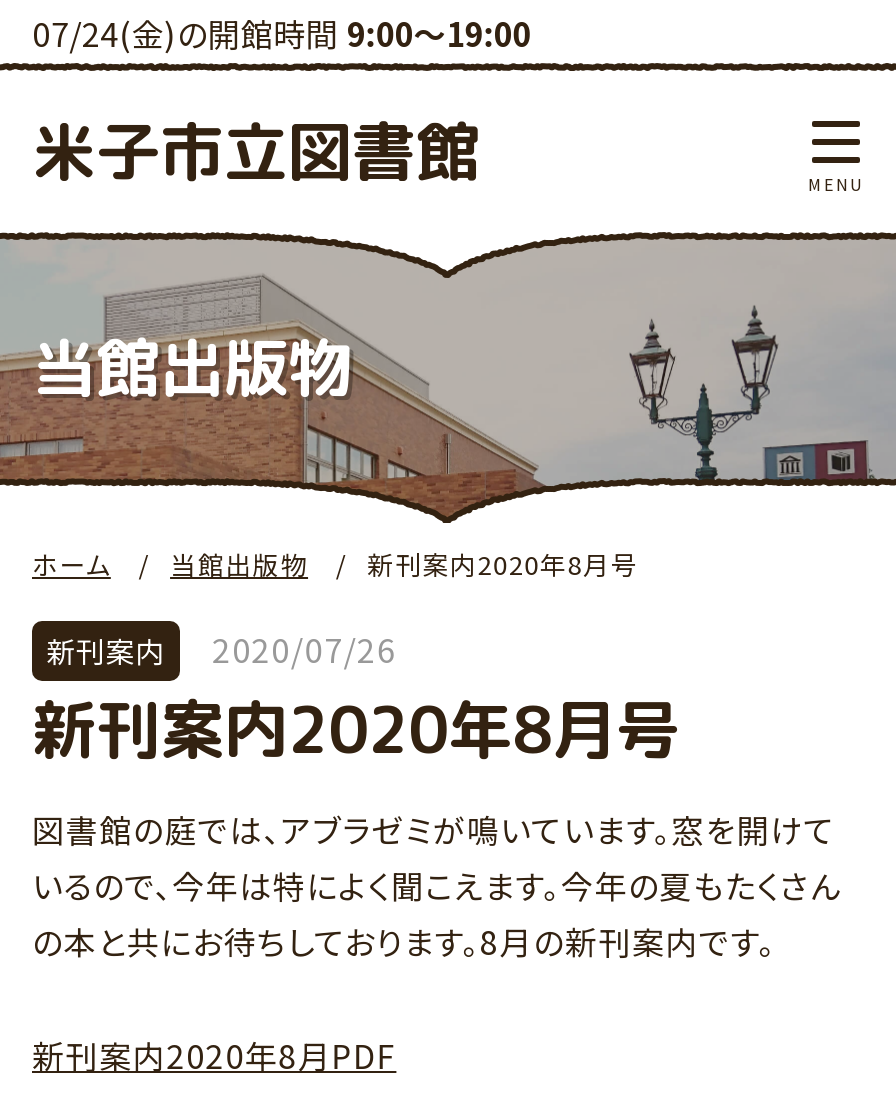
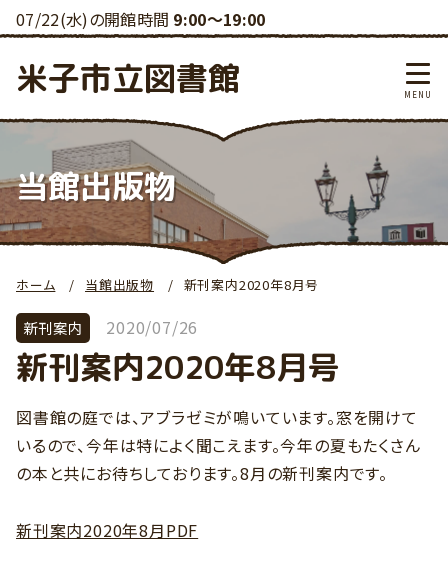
- 07/24(金)の開館時間9:00～19:00
+ 07/22(水)の開館時間9:00～19:00
